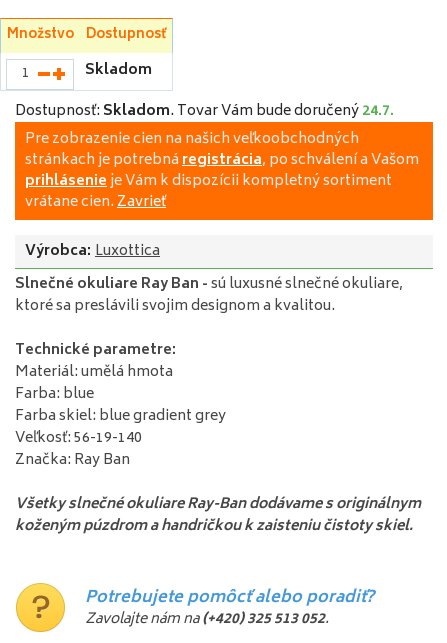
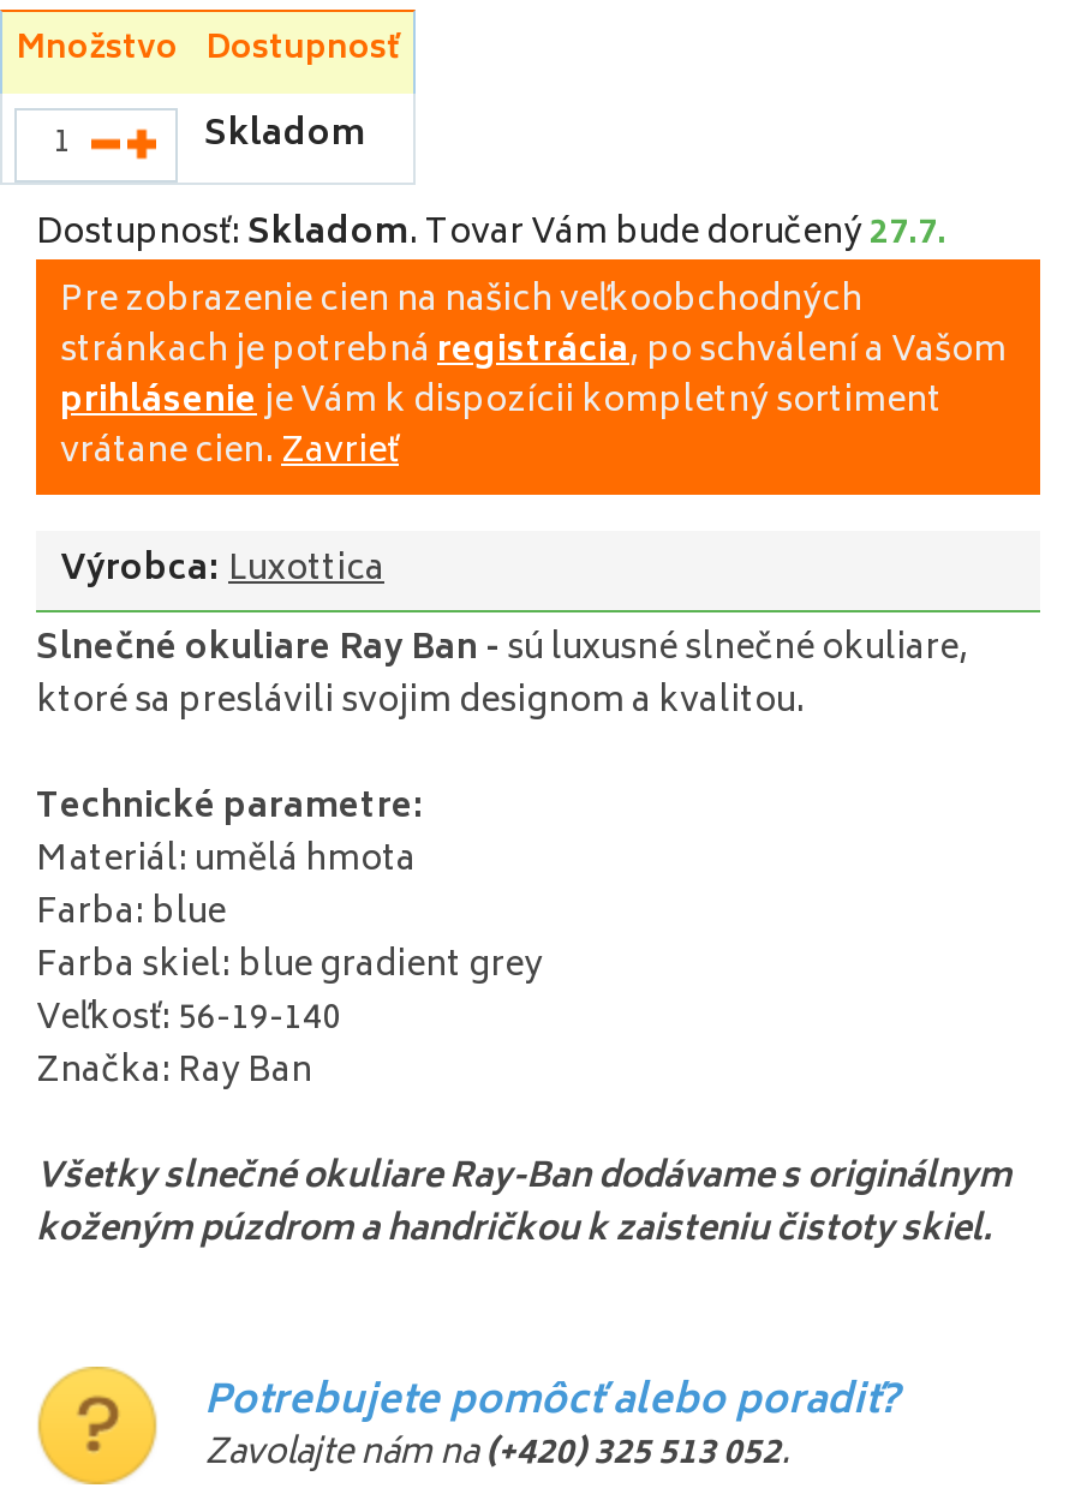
- Dostupnosť: Skladom. Tovar Vám bude doručený24.7.
+ Dostupnosť: Skladom. Tovar Vám bude doručený27.7.
